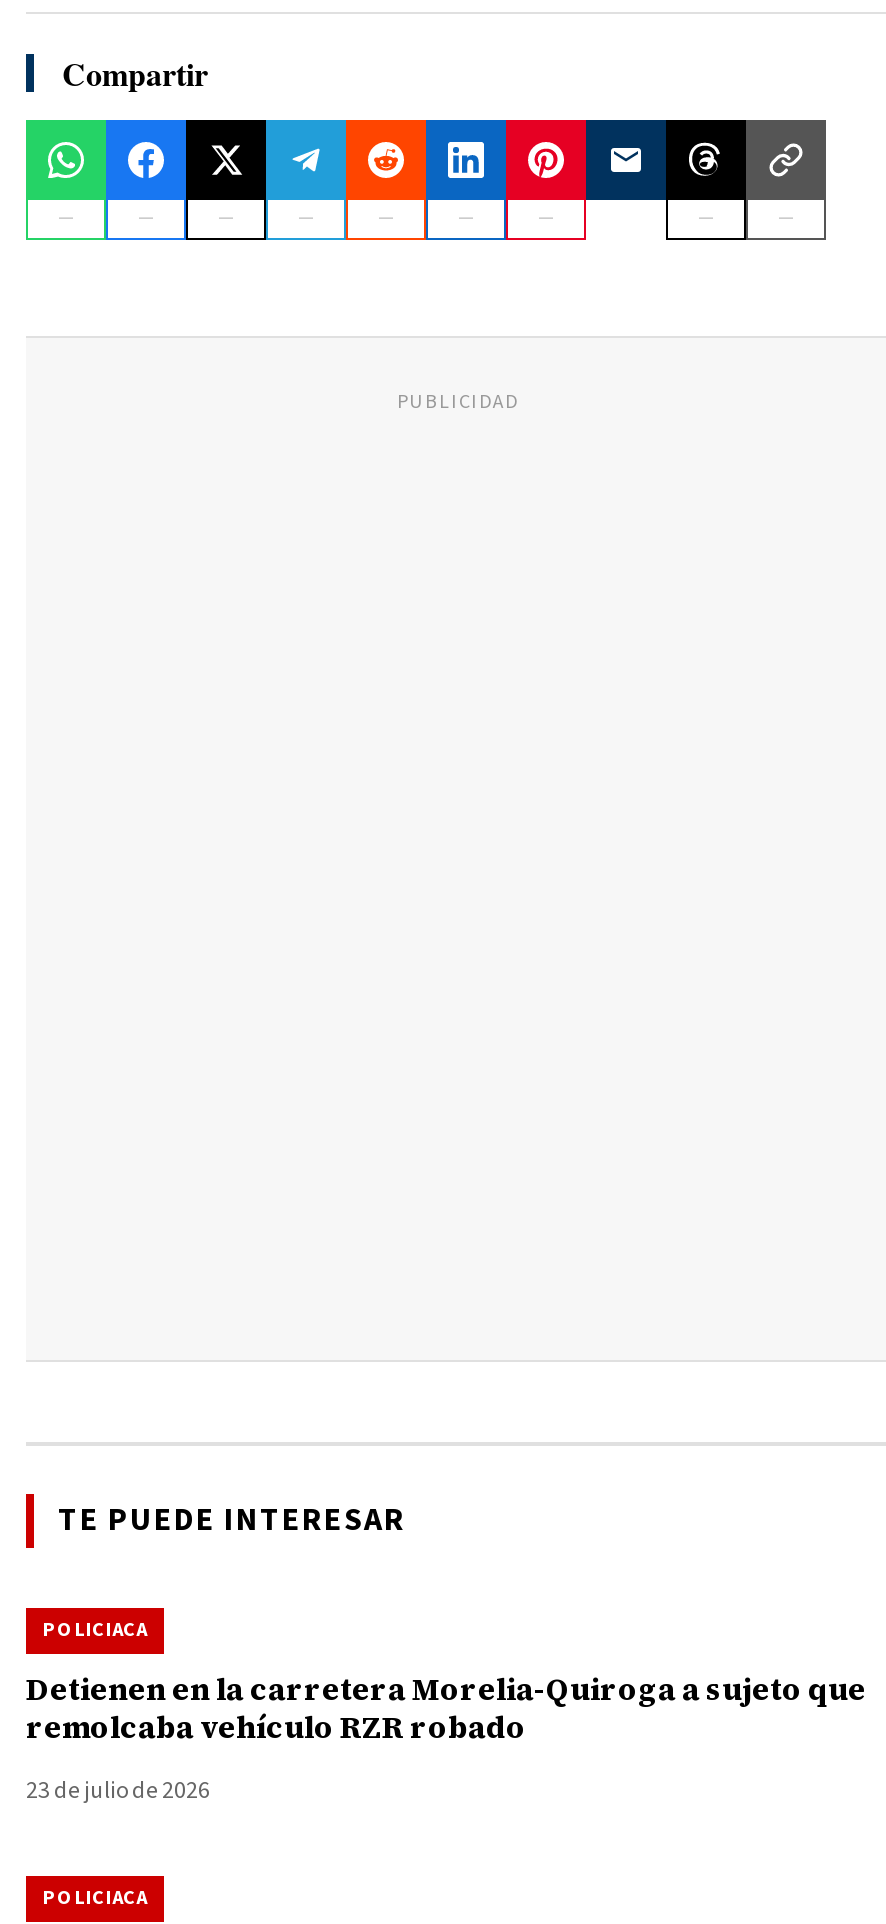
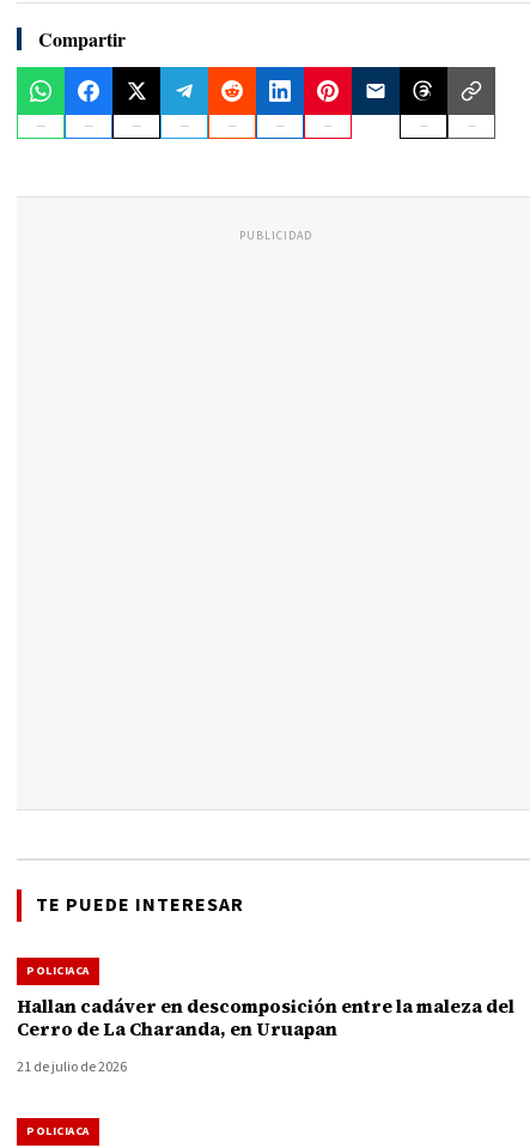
- Detienen en la carretera Morelia-Quiroga a sujeto que
- remolcaba vehículo RZR robado
+ Hallan cadáver en descomposición entre la maleza del
+ Cerro de La Charanda, en Uruapan

- 23 de julio de 2026
+ 21 de julio de 2026
